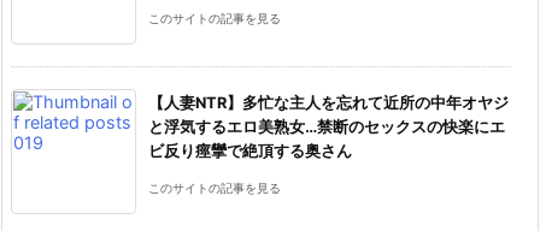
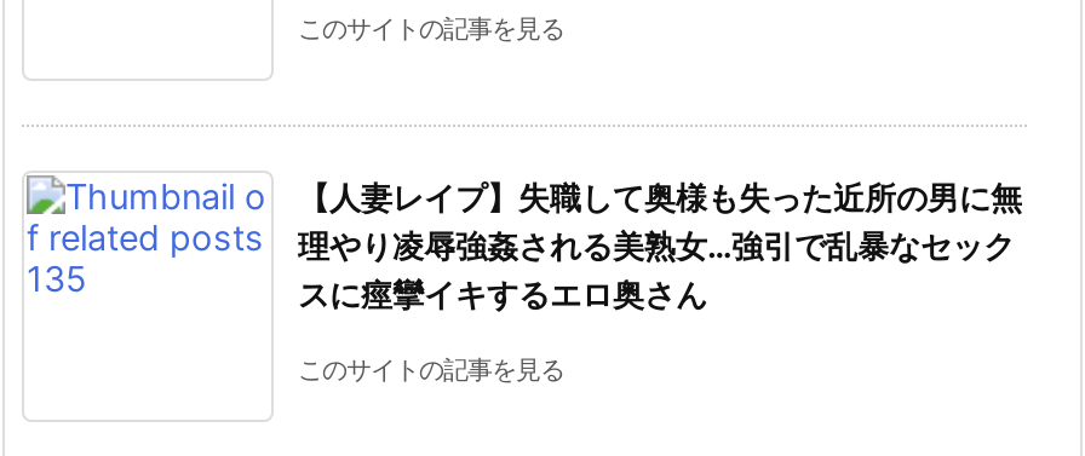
- 【人妻NTR】多忙な主人を忘れて近所の中年オヤジ
- と浮気するエロ美熟女…禁断のセックスの快楽にエ
- ビ反り痙攣で絶頂する奥さん
+ 【人妻レイプ】失職して奥様も失った近所の男に無
+ 理やり凌辱強姦される美熟女…強引で乱暴なセック
+ スに痙攣イキするエロ奥さん
